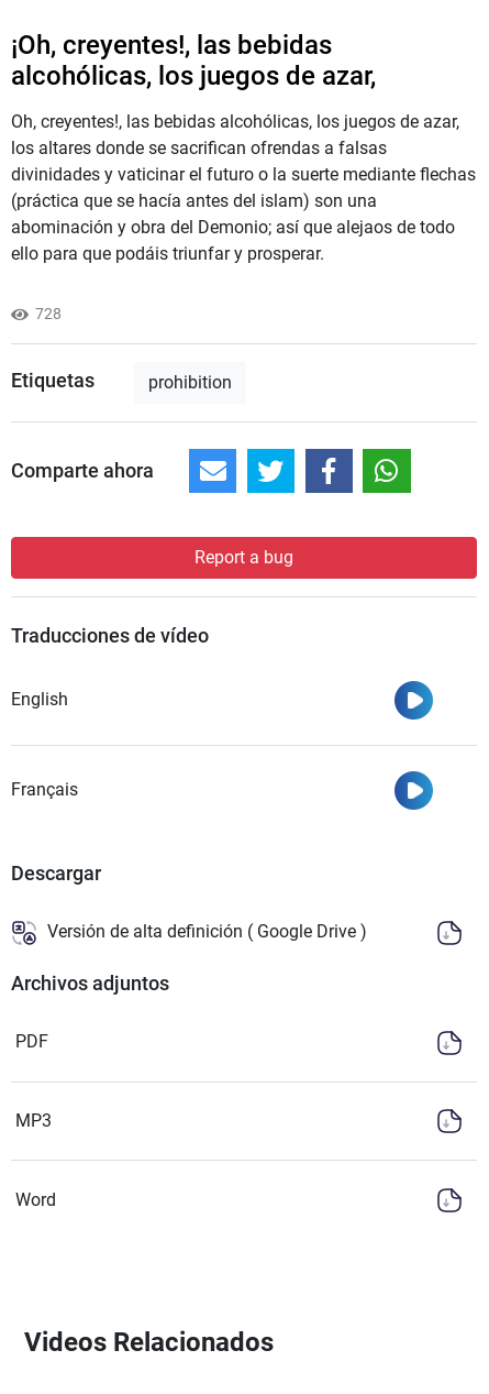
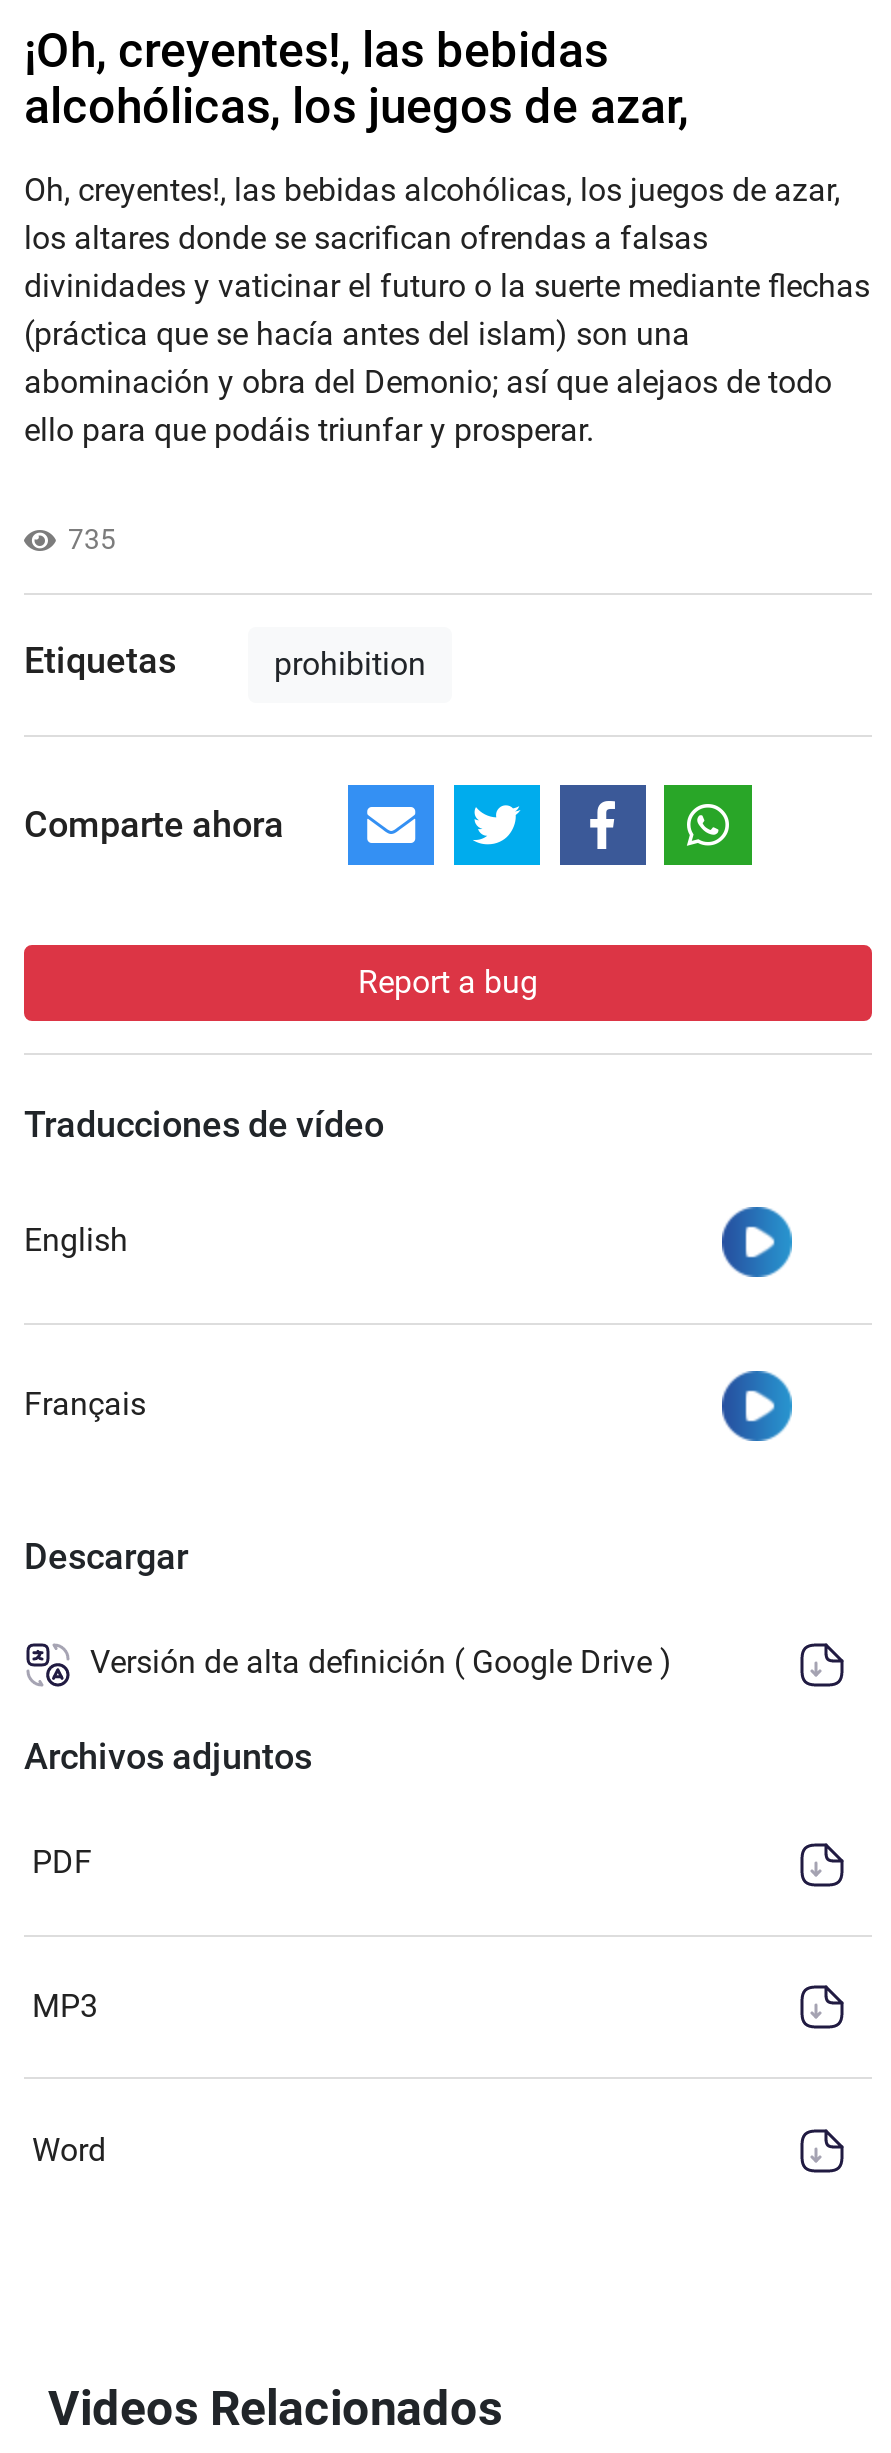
- 728
+ 735
